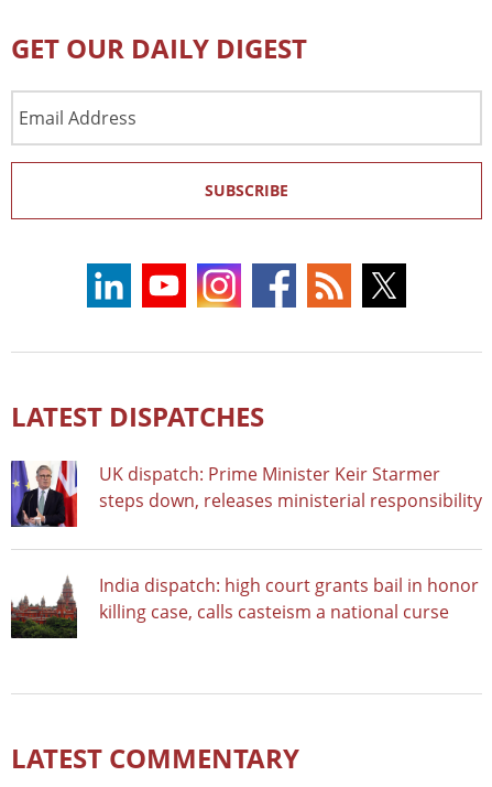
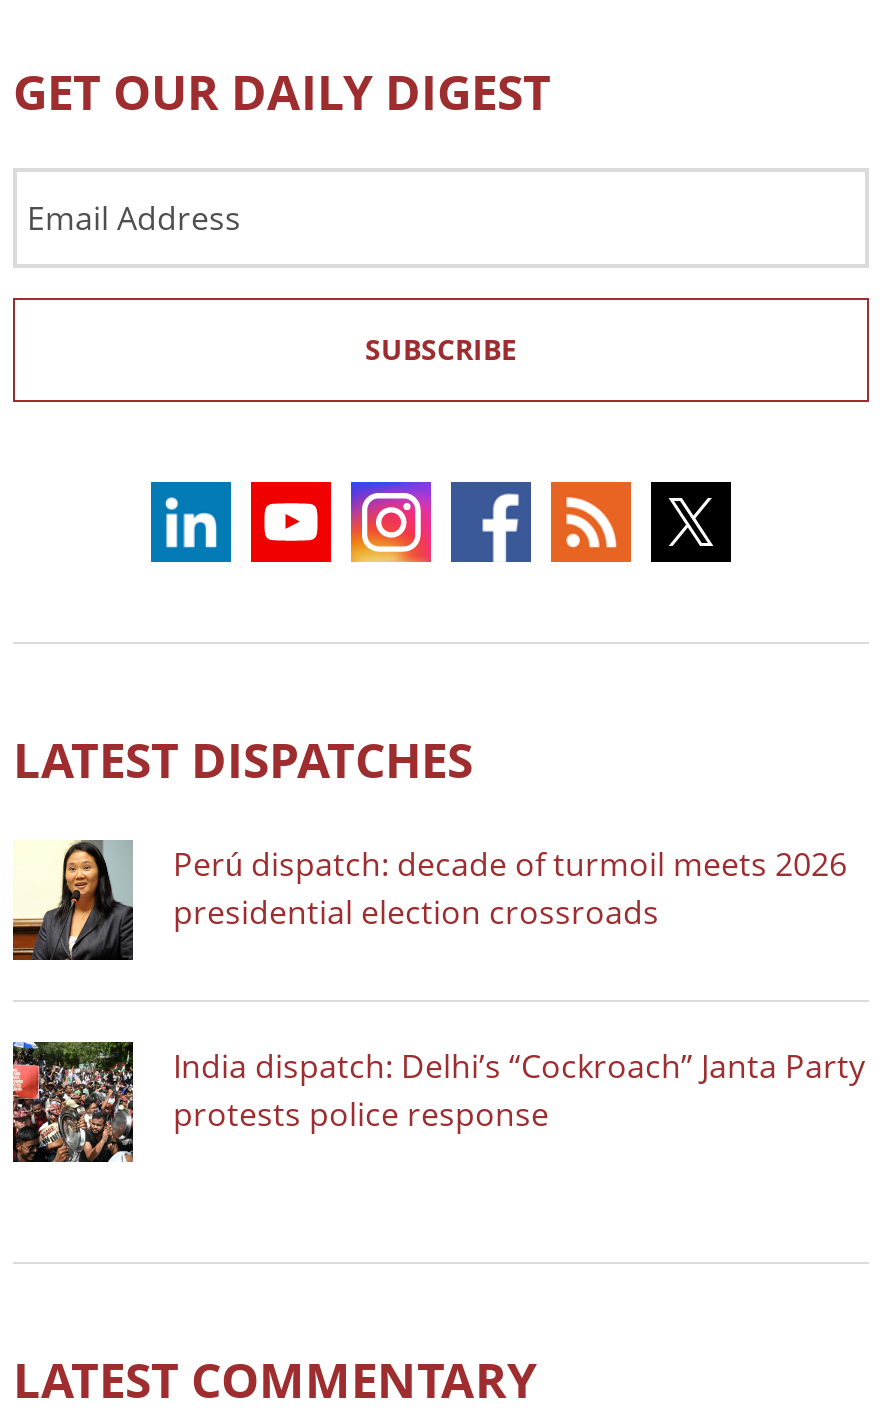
- [image]
- UK dispatch: Prime Minister Keir Starmer
- steps down, releases ministerial responsibility
+ [image]
+ Perú dispatch: decade of turmoil meets 2026
+ presidential election crossroads

- [image]
- India dispatch: high court grants bail in honor
- killing case, calls casteism a national curse
+ [image]
+ India dispatch: Delhi’s “Cockroach” Janta Party
+ protests police response
